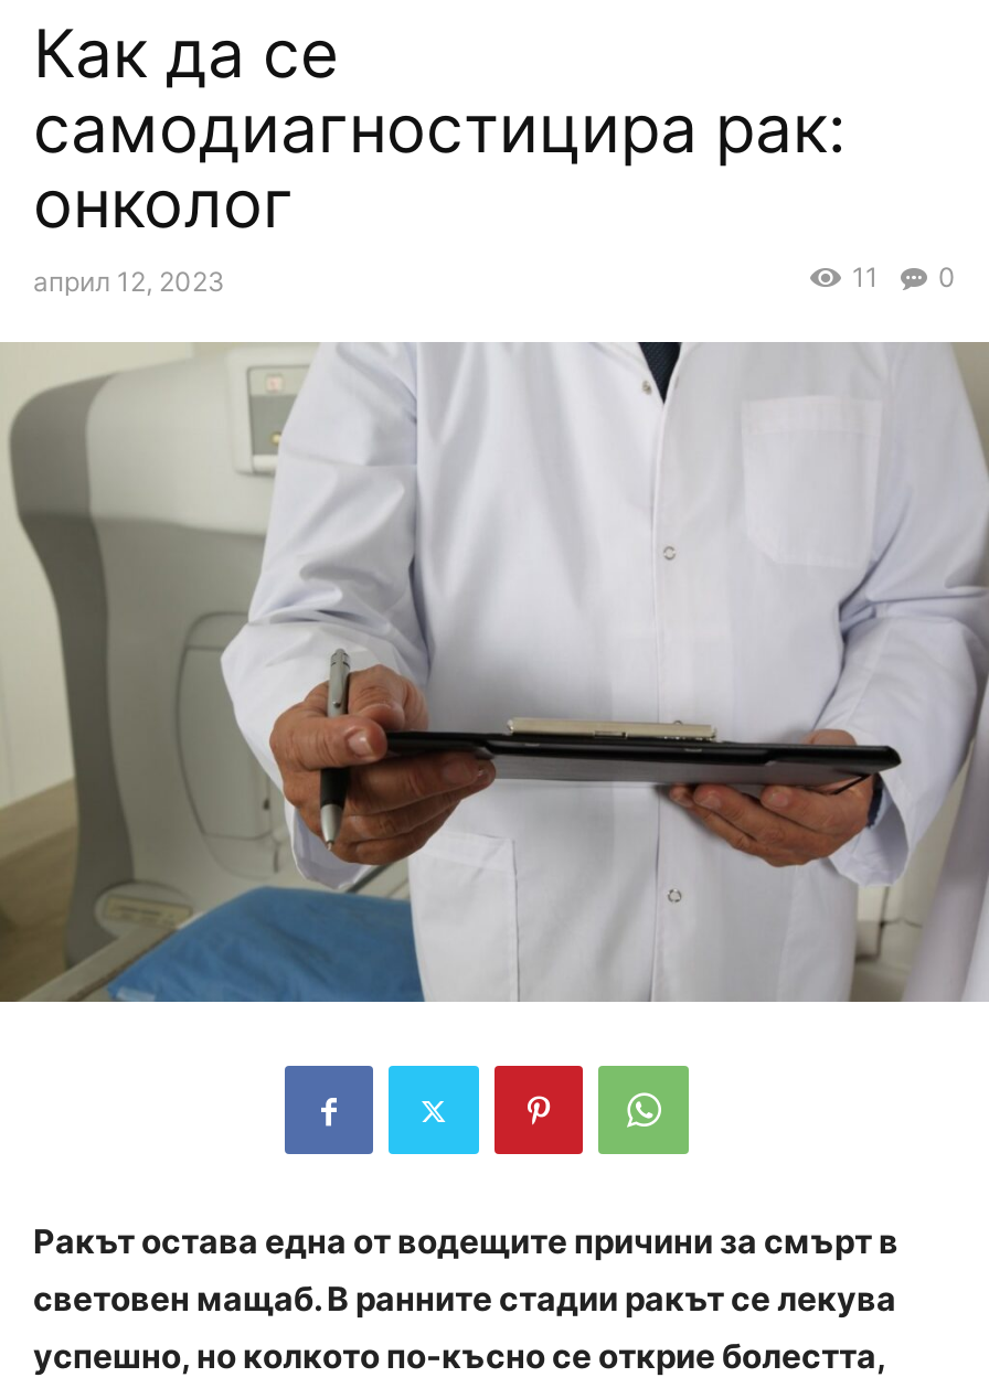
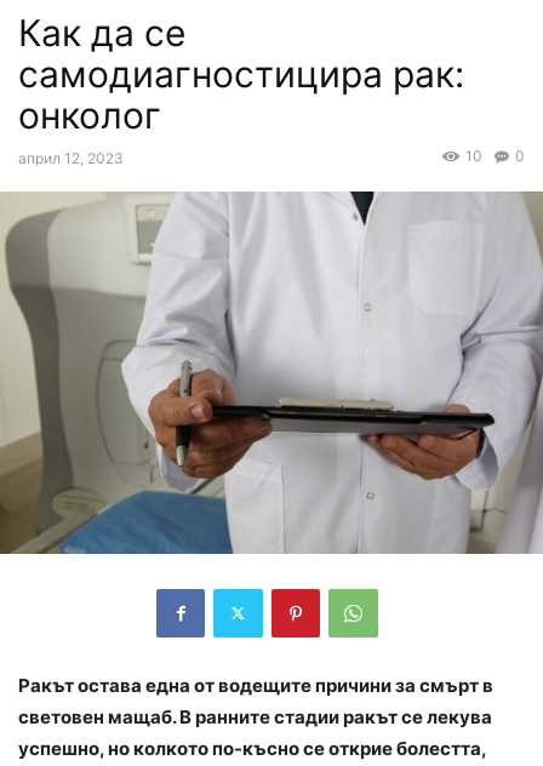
- 11 0
+ 10 0
